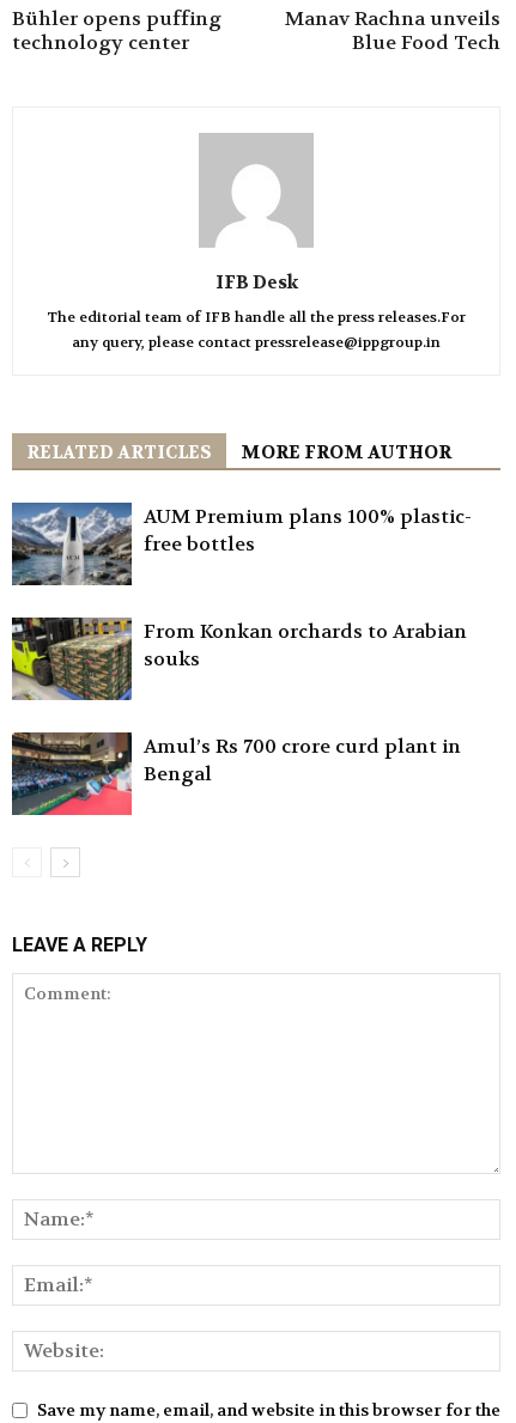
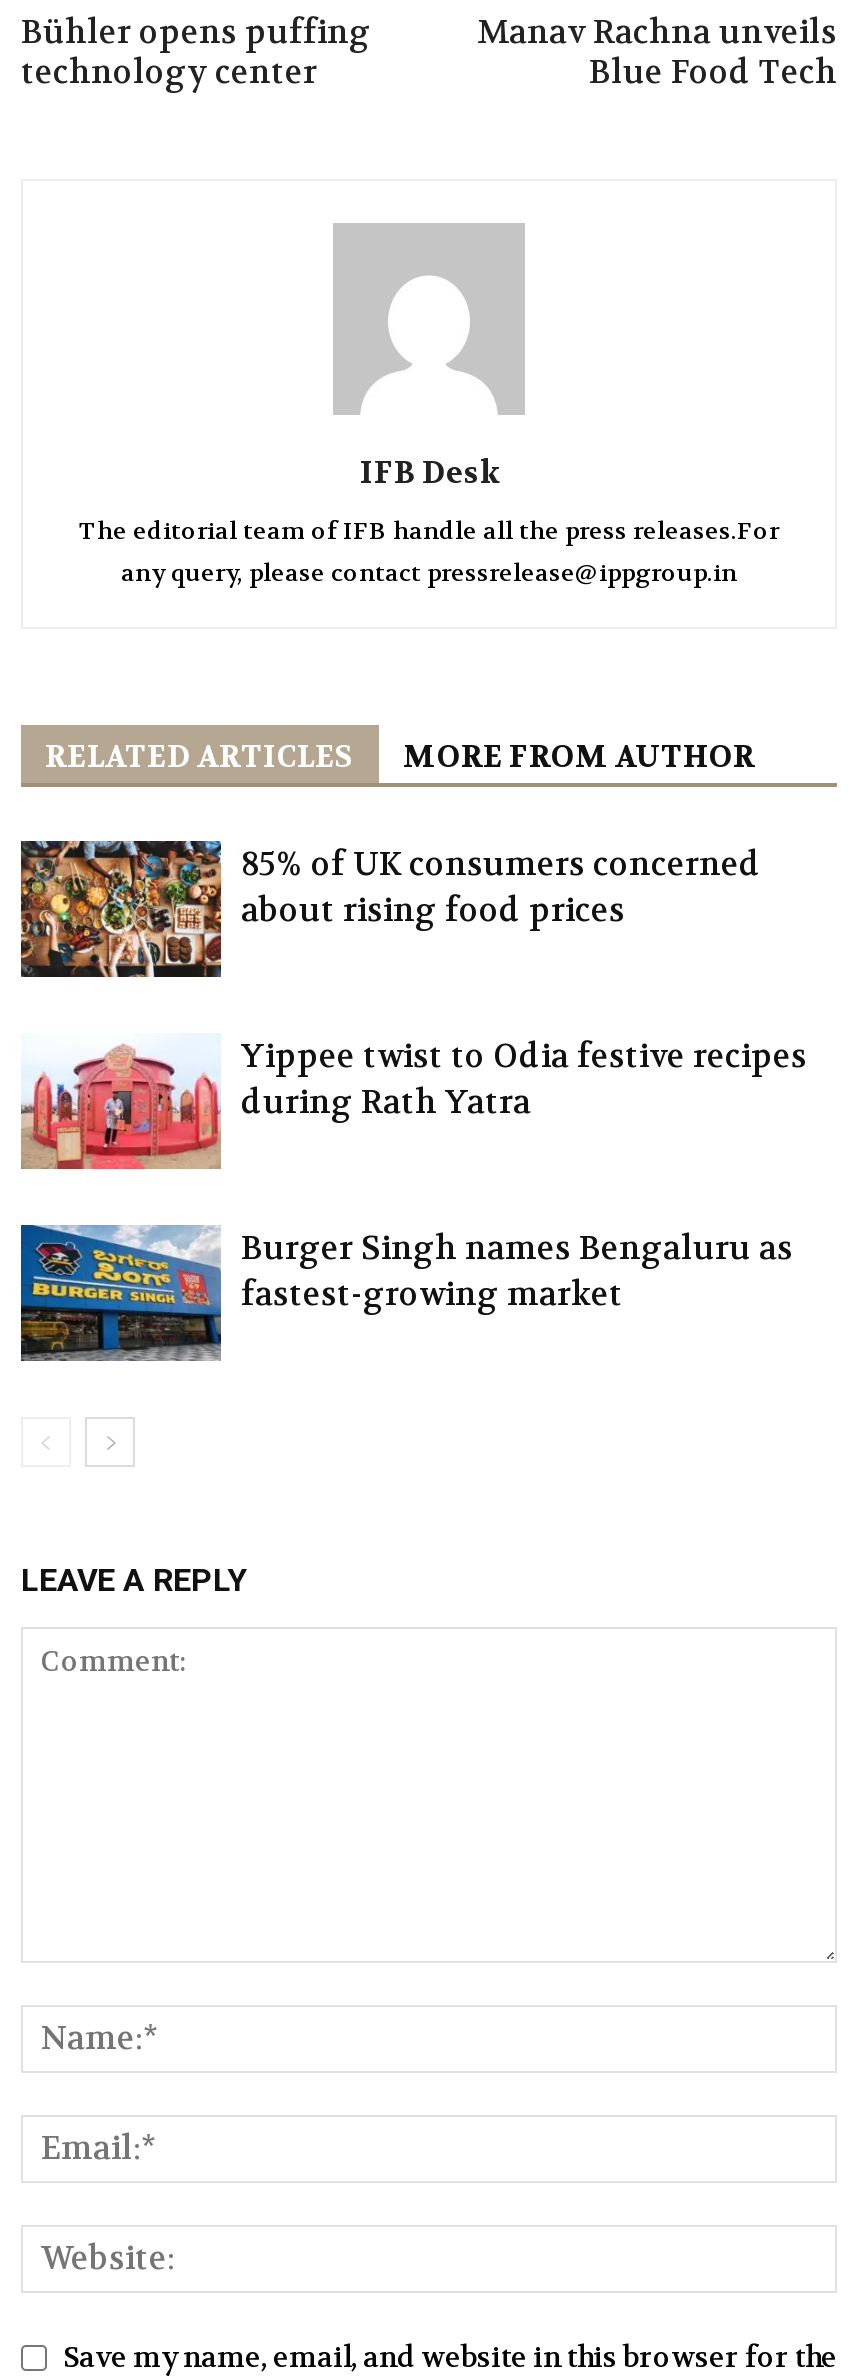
- [image]
- AUM Premium plans 100% plastic-
- free bottles
+ [image]
+ 85% of UK consumers concerned
+ about rising food prices

- [image]
- From Konkan orchards to Arabian
- souks
+ [image]
+ Yippee twist to Odia festive recipes
+ during Rath Yatra

- [image]
- Amul’s Rs 700 crore curd plant in
- Bengal
+ [image]
+ Burger Singh names Bengaluru as
+ fastest-growing market
